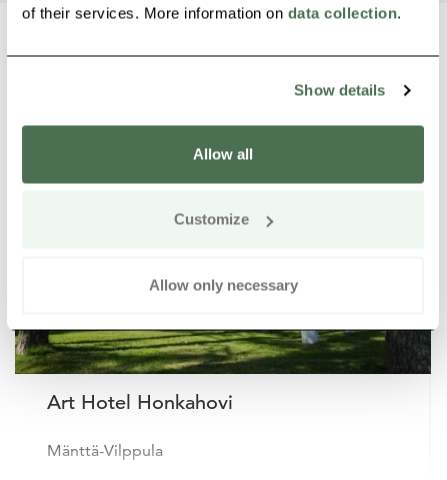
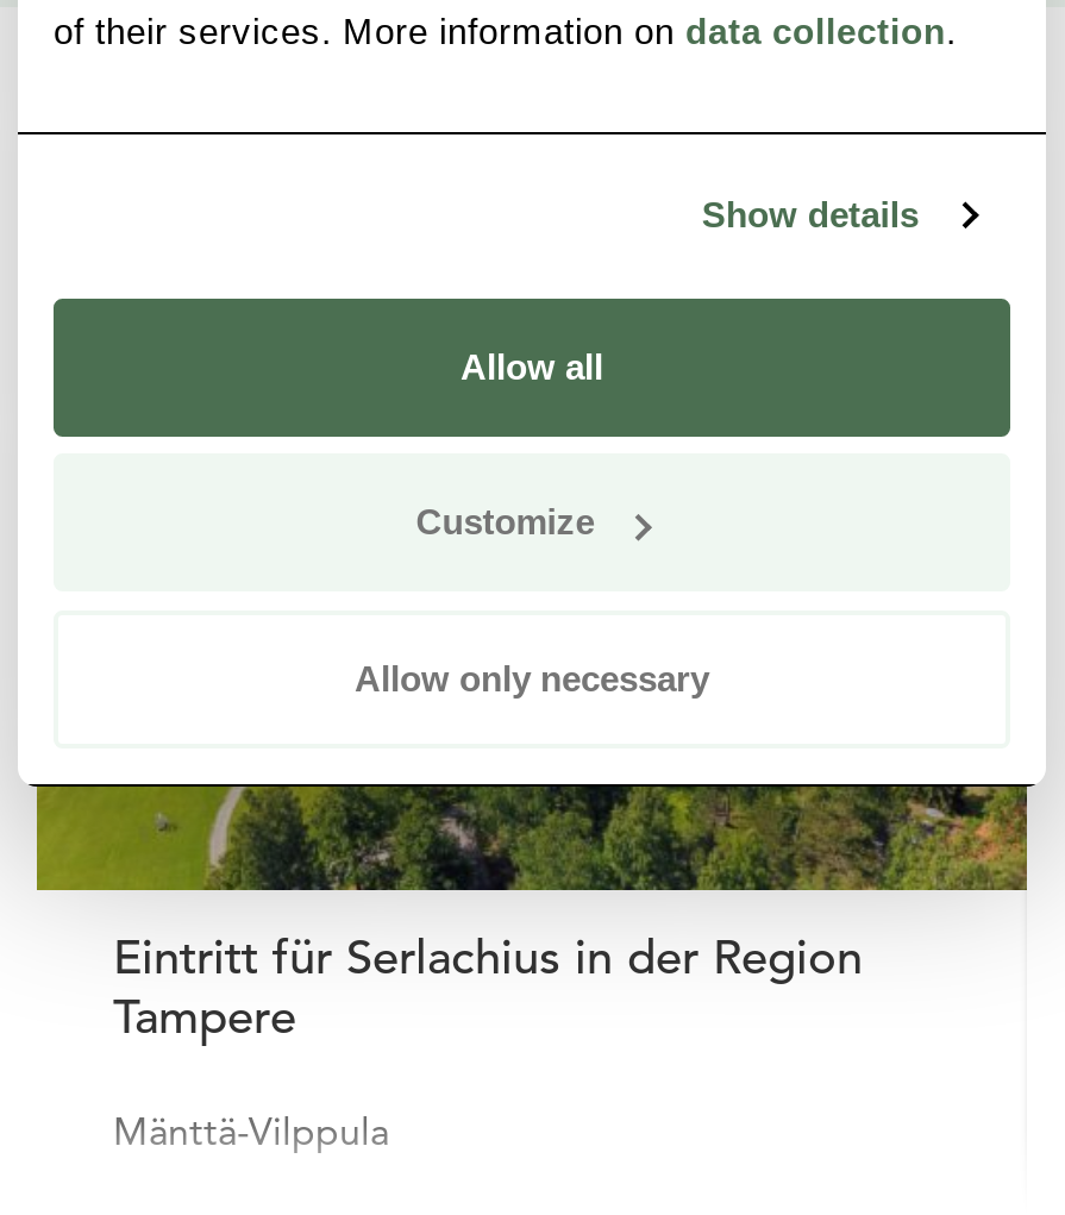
- [image]
- Art Hotel Honkahovi
+ [image]
+ Eintritt für Serlachius in der Region
+ Tampere
